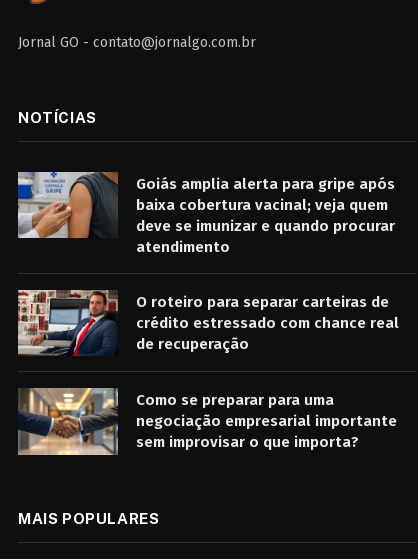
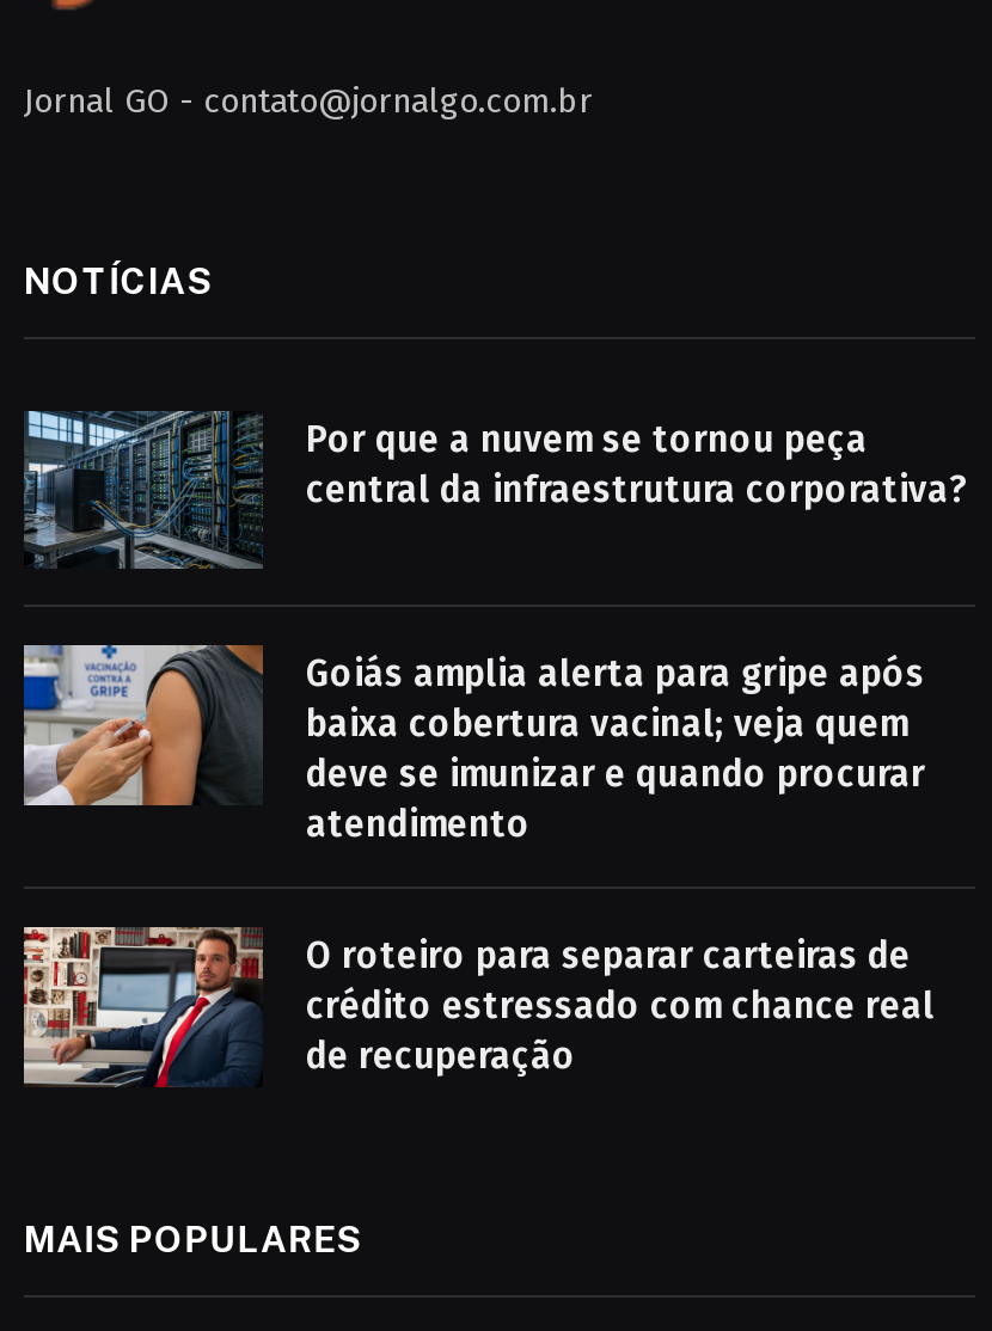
+ [image]
+ Por que a nuvem se tornou peça
+ central da infraestrutura corporativa?

moved down: [image] | Goiás amplia alerta para gripe após | baixa cobertura vacinal; veja quem | deve se imunizar e quando procurar | atendimento | O roteiro para separar carteiras de | crédito estressado com chance real | de recuperação

- [image]
- Como se preparar para uma
- negociação empresarial importante
- sem improvisar o que importa?
